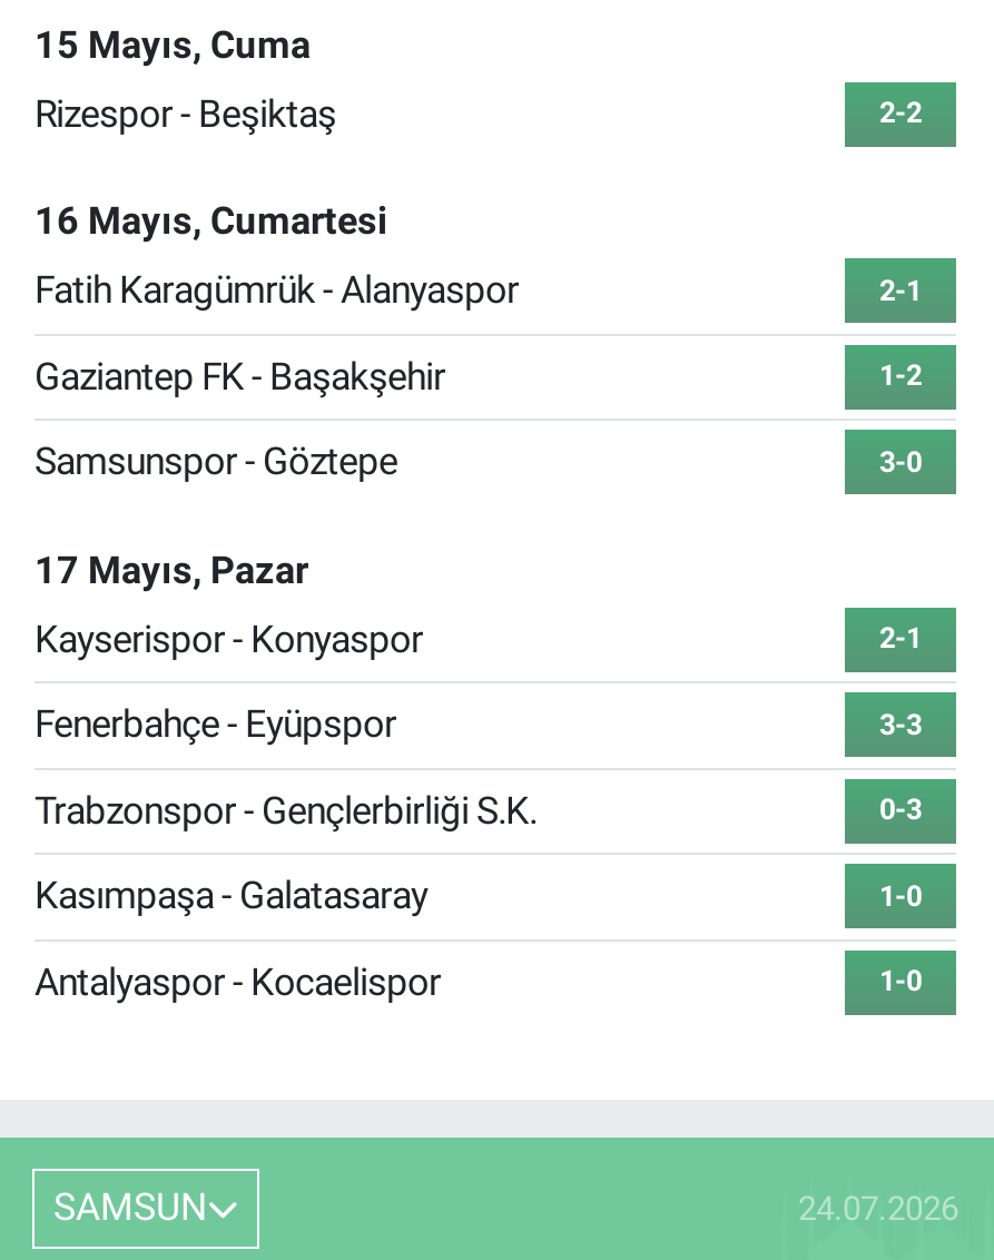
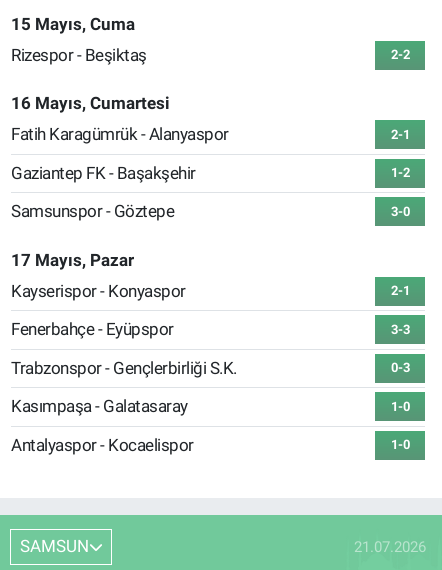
- 24.07.2026
+ 21.07.2026
